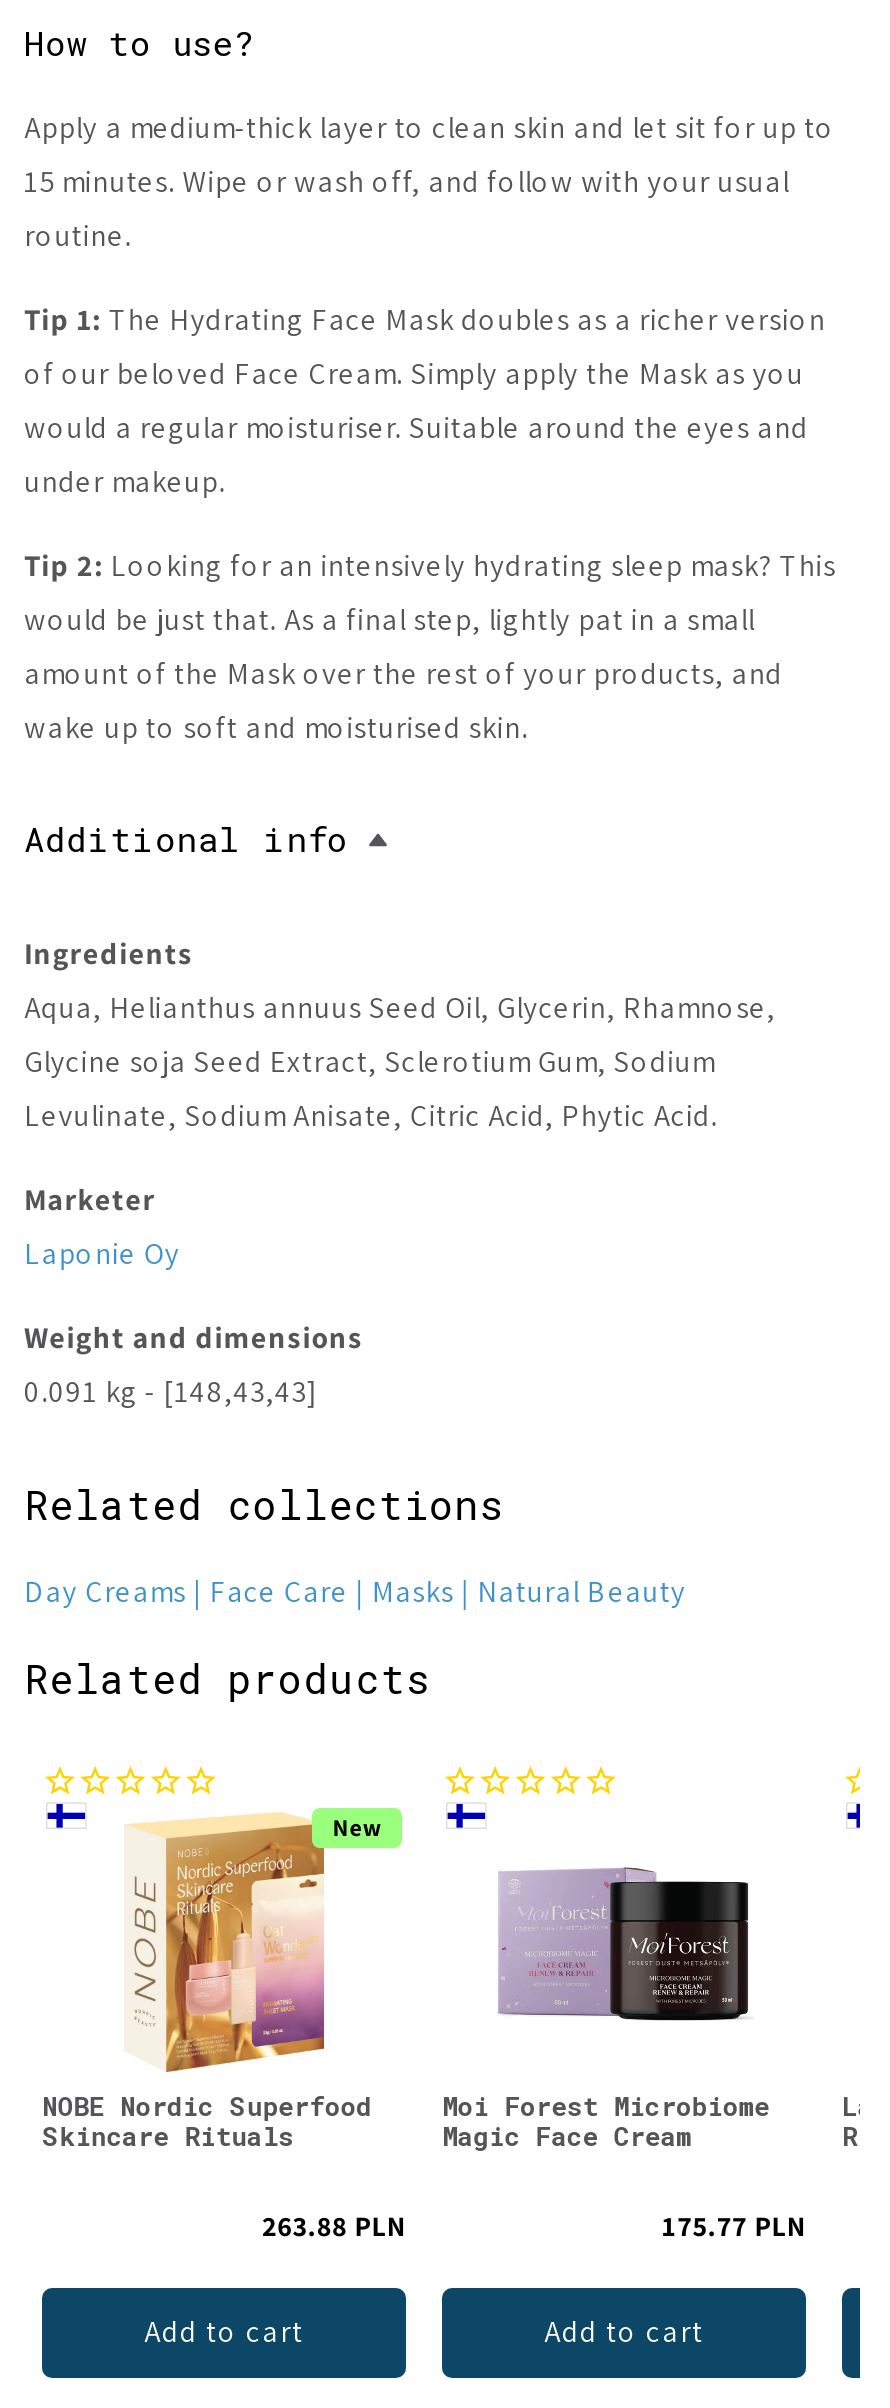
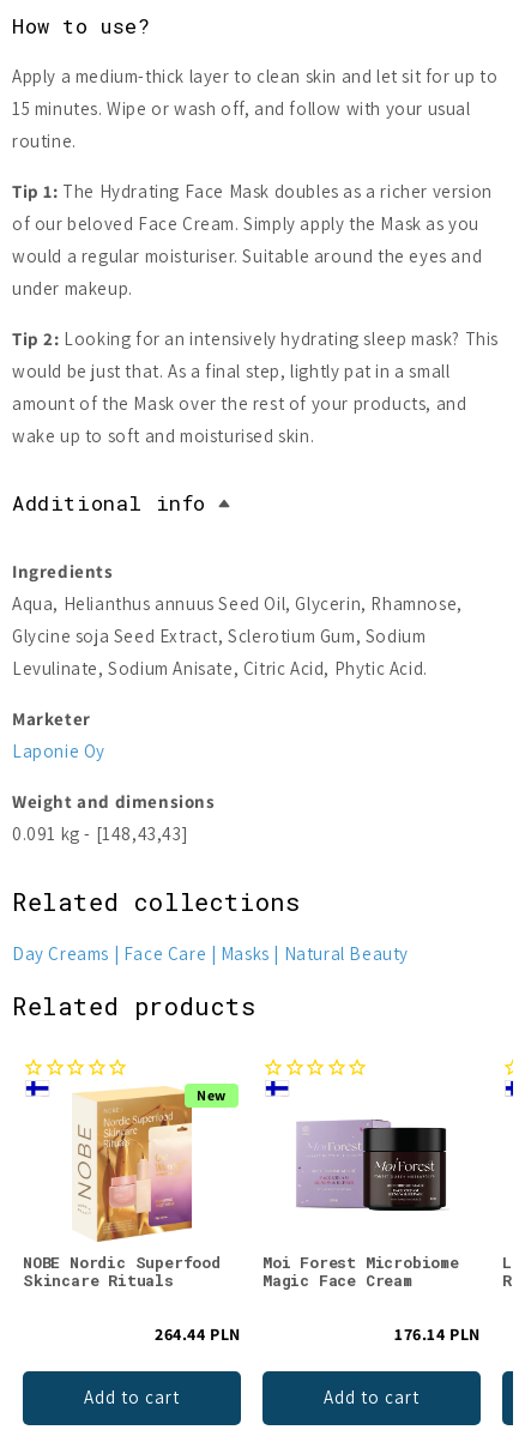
- 263.88 PLN
+ 264.44 PLN

- 175.77 PLN
+ 176.14 PLN
